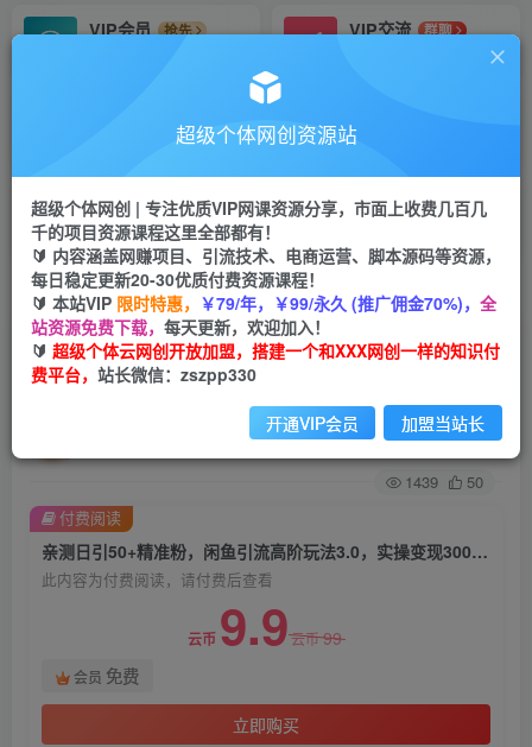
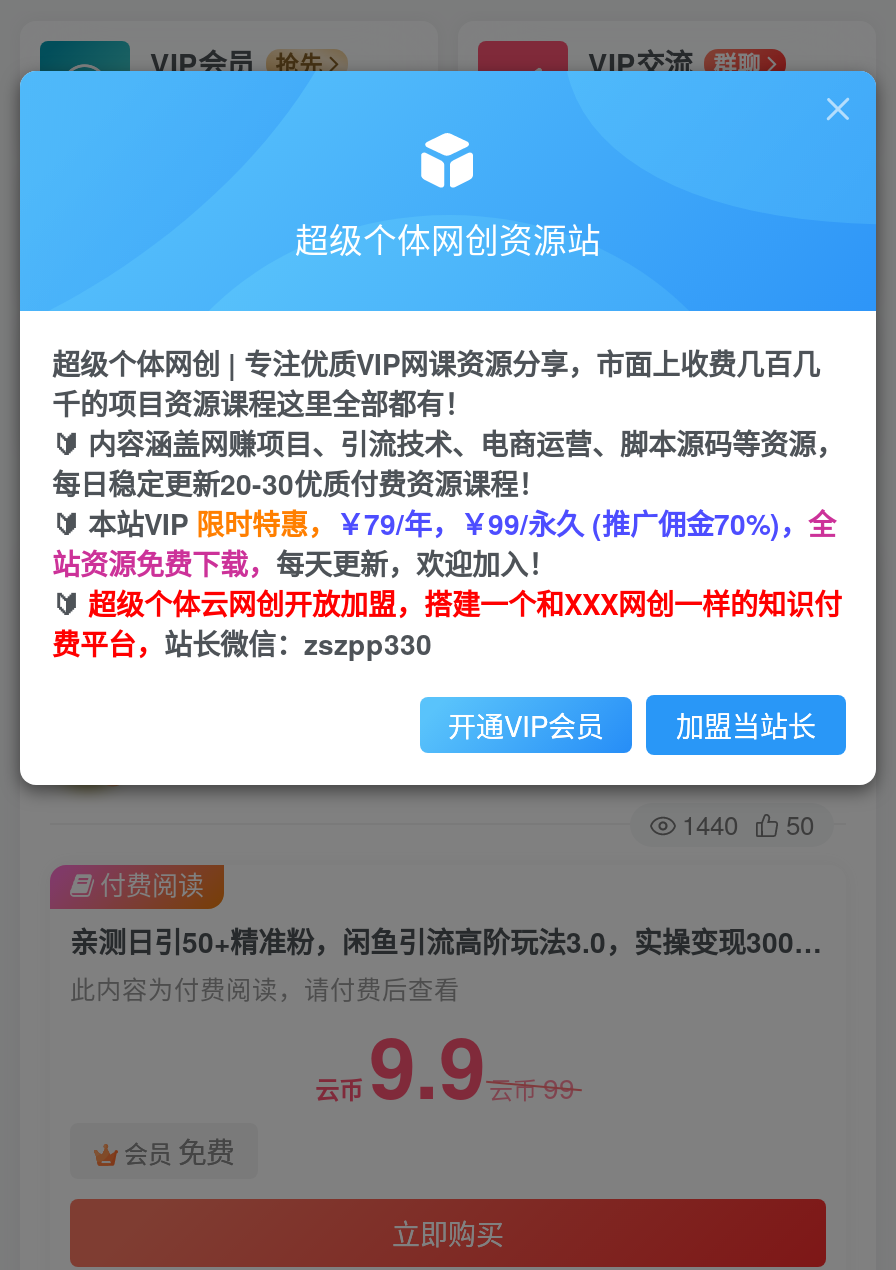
- 1439 50
+ 1440 50
